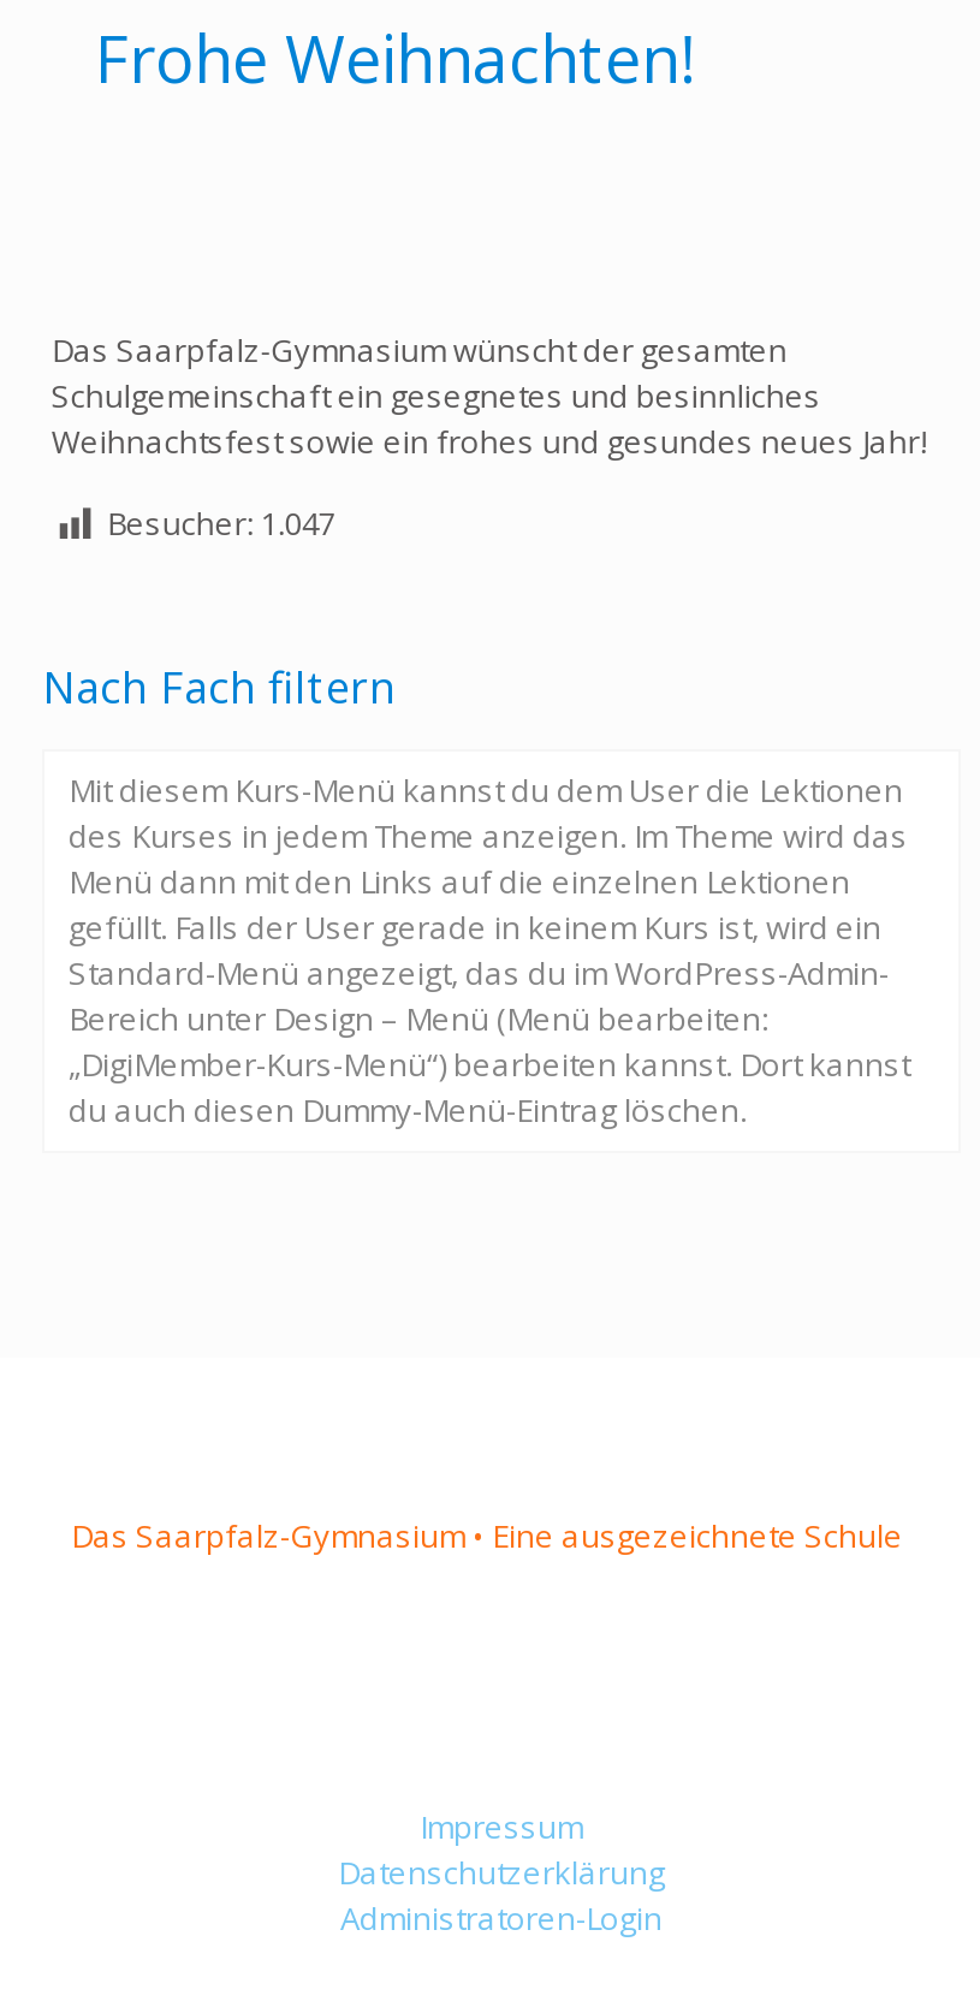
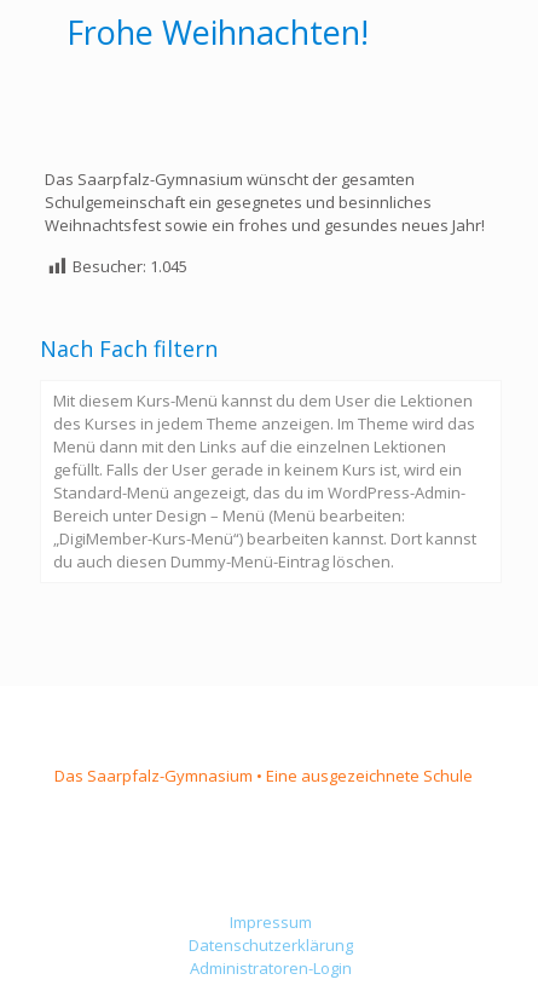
- Besucher: 1.047
+ Besucher: 1.045
